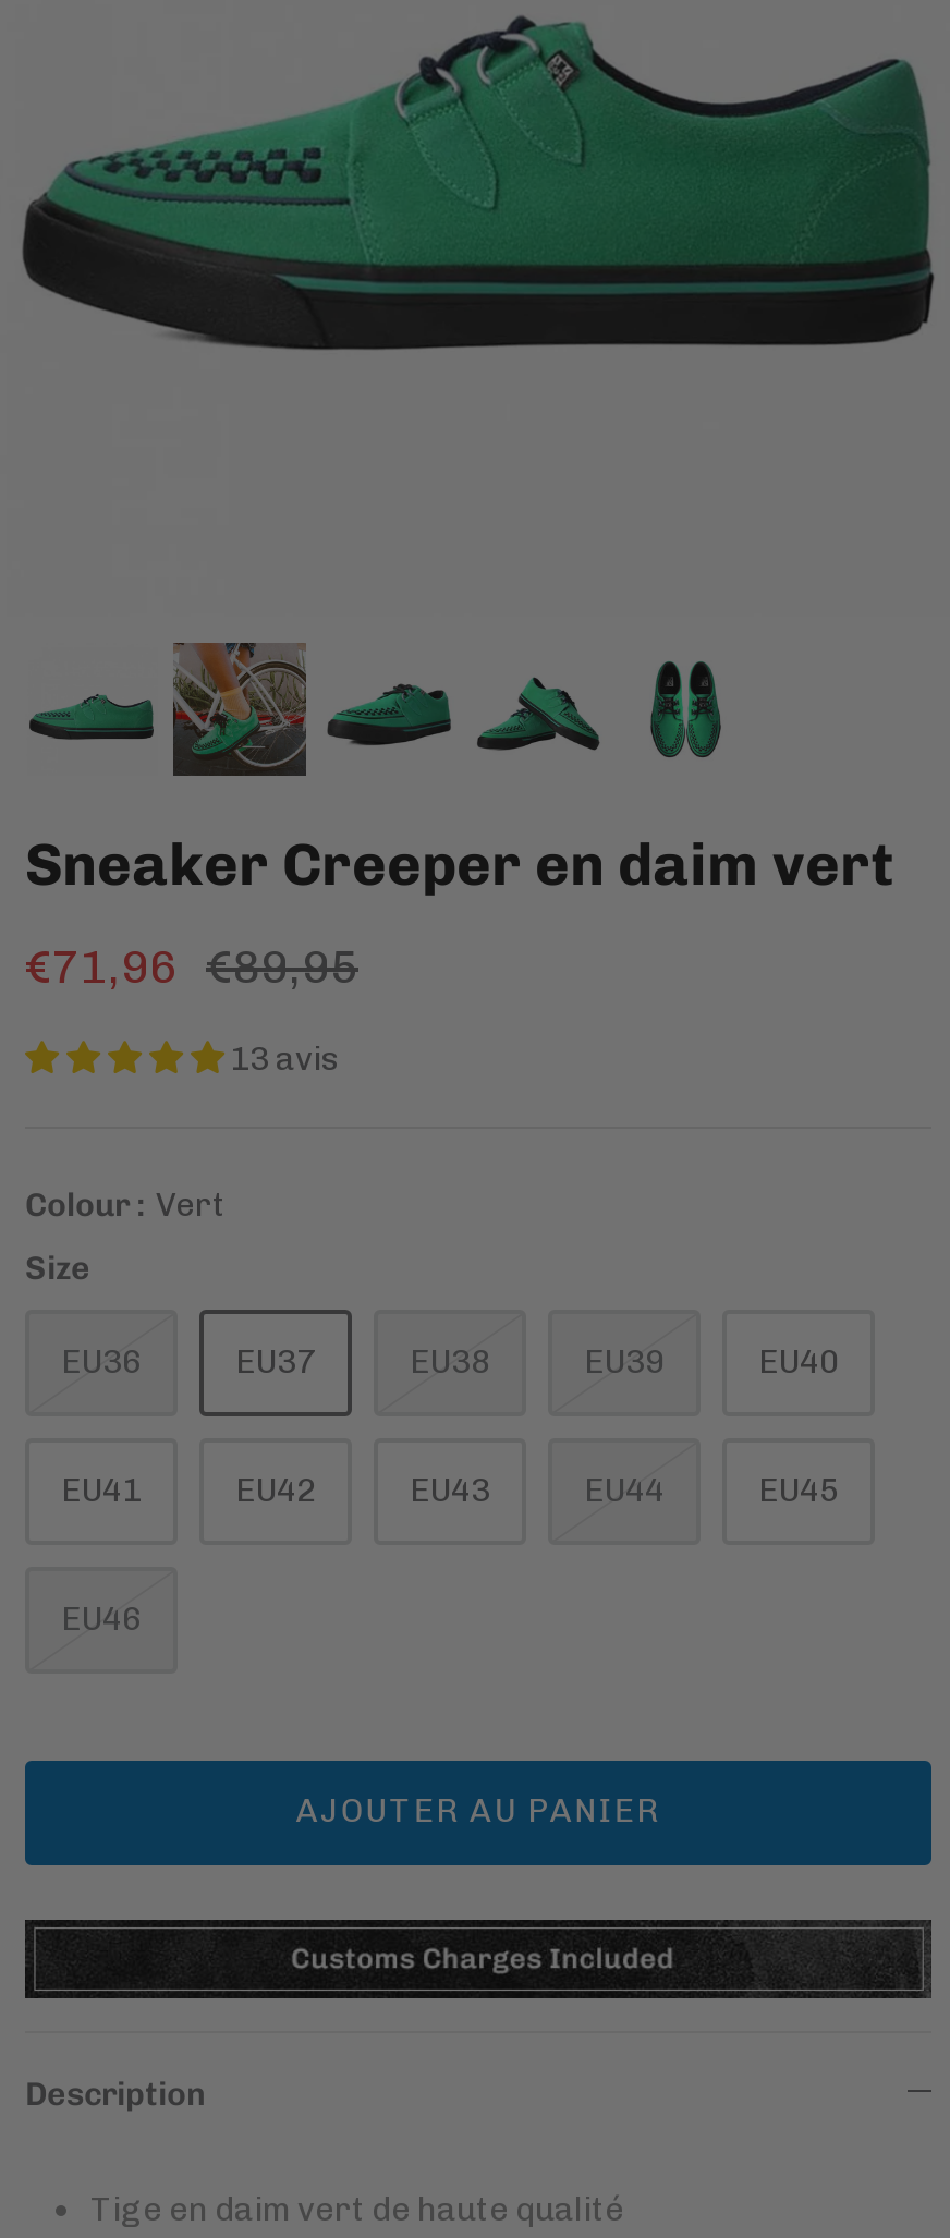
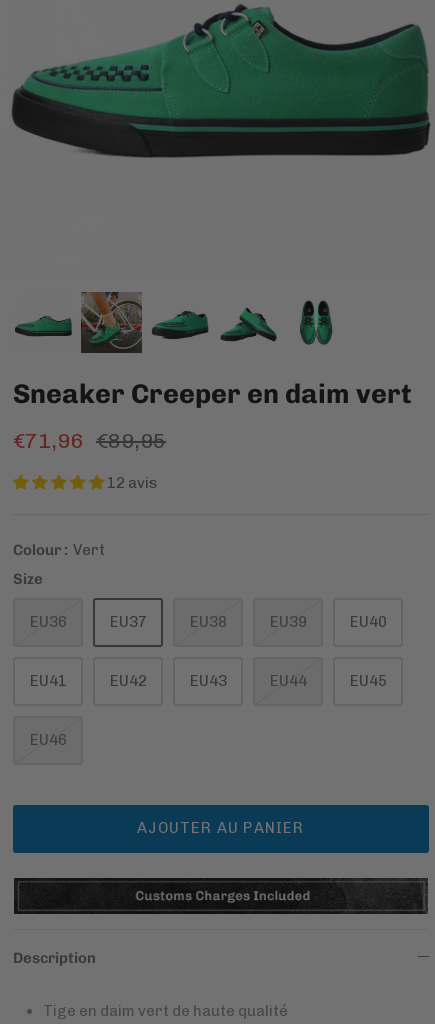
- 13 avis
+ 12 avis
